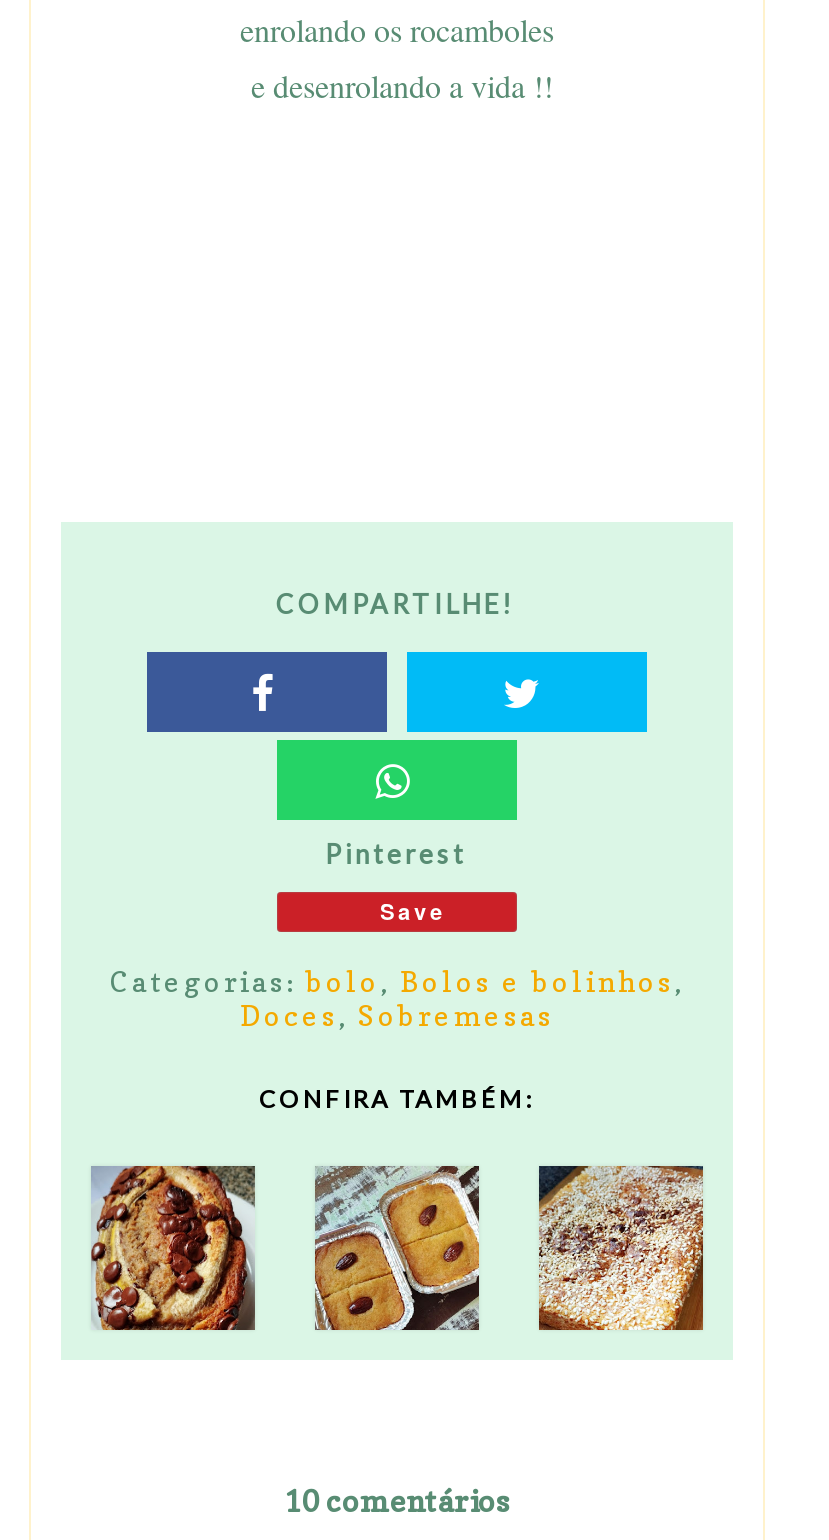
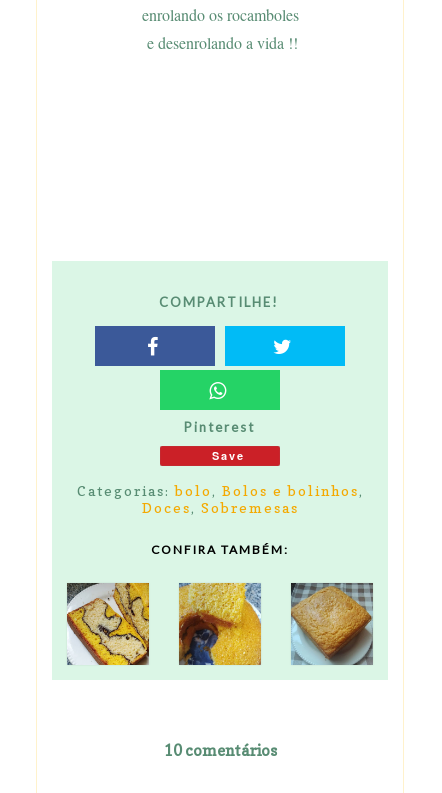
- [image]
+ [image]

- [image]
+ [image]

- [image]
+ [image]
